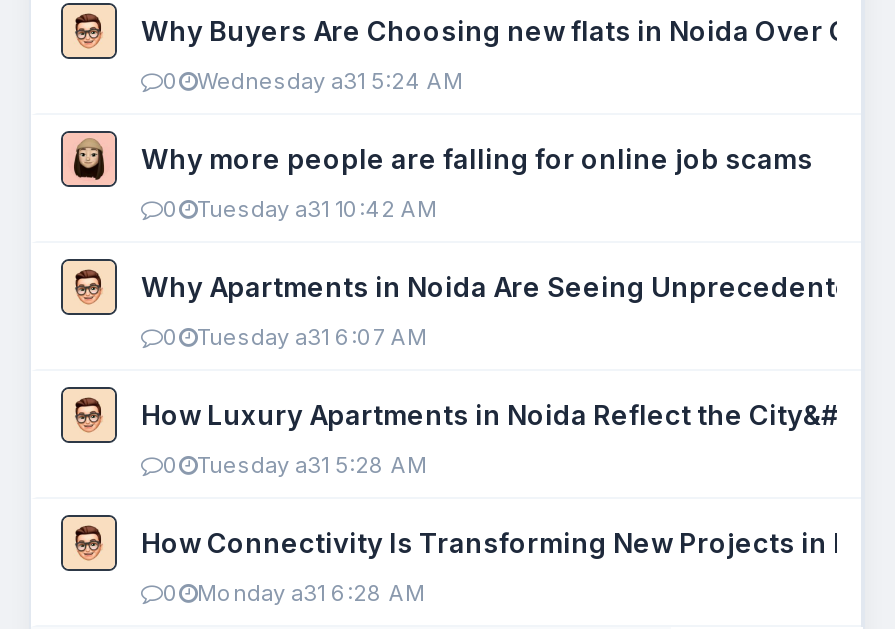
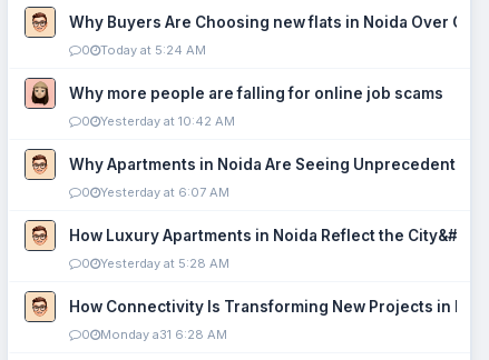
- Wednesday a31 5:24 AM
+ Today at 5:24 AM

- Tuesday a31 10:42 AM
+ Yesterday at 10:42 AM

- Tuesday a31 6:07 AM
+ Yesterday at 6:07 AM

- Tuesday a31 5:28 AM
+ Yesterday at 5:28 AM
